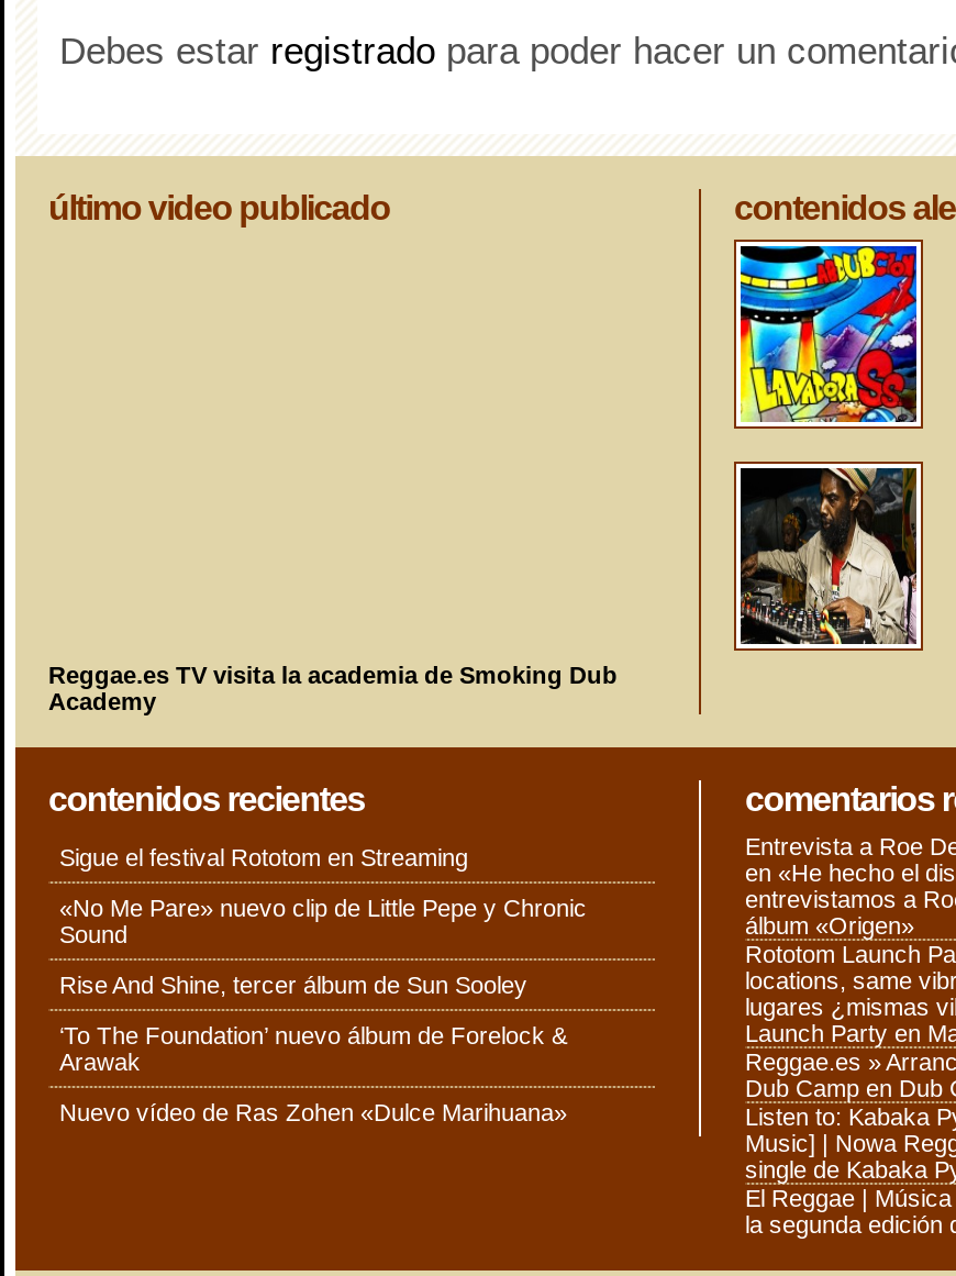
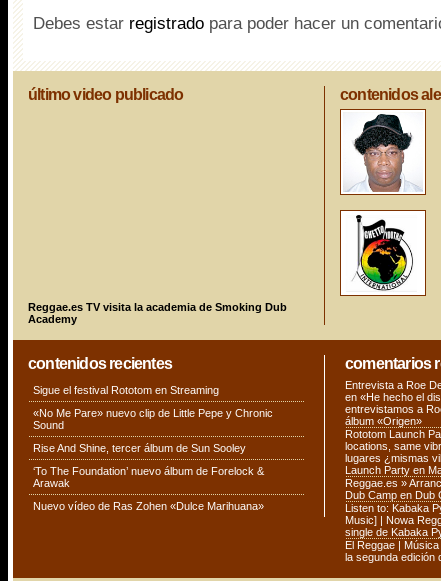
- [image]
+ [image]

- [image]
+ [image]
